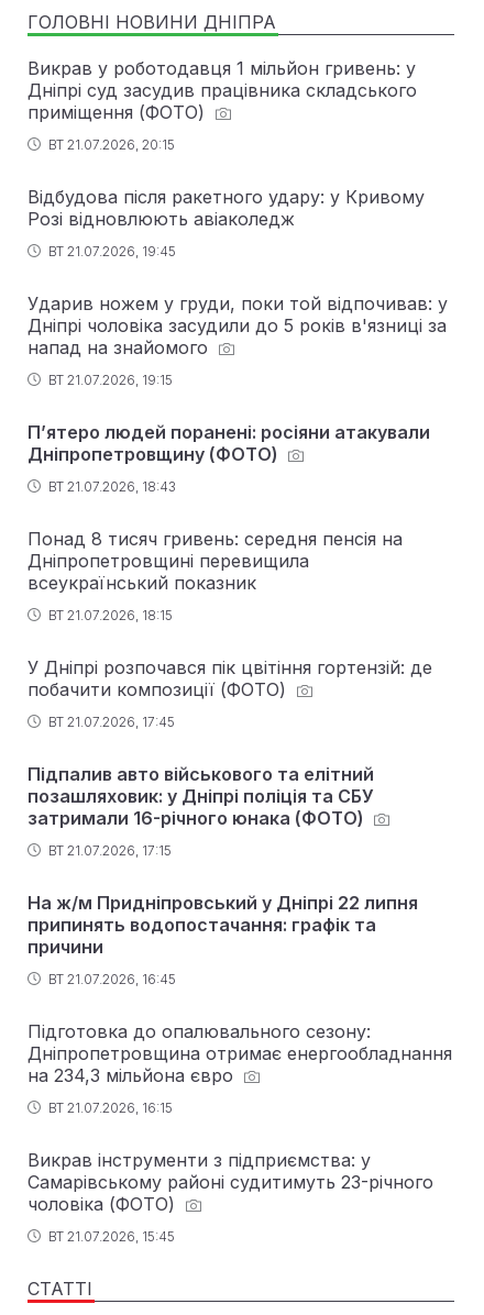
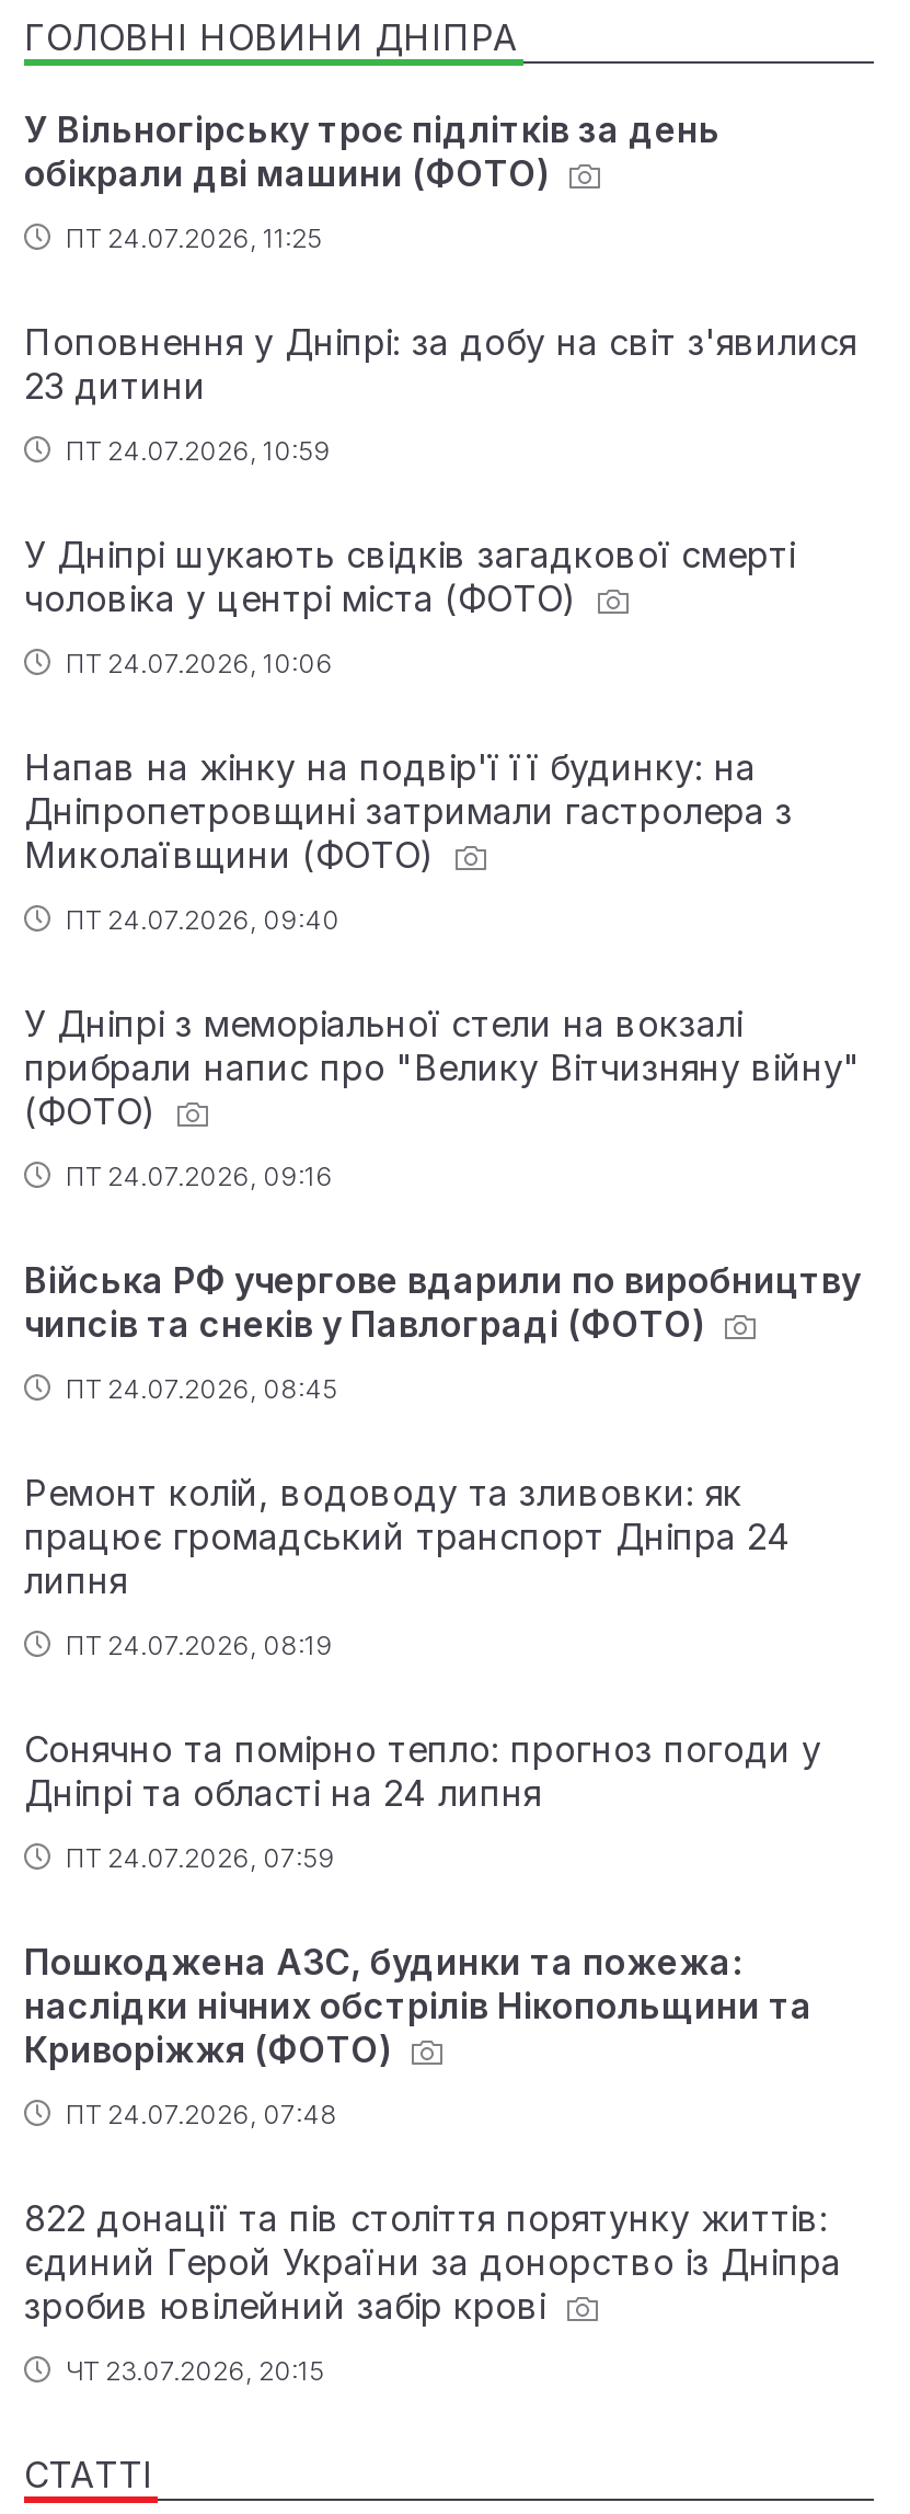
- Викрав у роботодавця 1 мільйон гривень: у
- Дніпрі суд засудив працівника складського
- приміщення (ФОТО)
+ У Вільногірську троє підлітків за день
+ обікрали дві машини (ФОТО)

- ВТ 21.07.2026, 20:15
+ ПТ 24.07.2026, 11:25

- Відбудова після ракетного удару: у Кривому
- Розі відновлюють авіаколедж
+ Поповнення у Дніпрі: за добу на світ з'явилися
+ 23 дитини

- ВТ 21.07.2026, 19:45
+ ПТ 24.07.2026, 10:59

- Ударив ножем у груди, поки той відпочивав: у
- Дніпрі чоловіка засудили до 5 років в'язниці за
- напад на знайомого
+ У Дніпрі шукають свідків загадкової смерті
+ чоловіка у центрі міста (ФОТО)

- ВТ 21.07.2026, 19:15
+ ПТ 24.07.2026, 10:06

- П’ятеро людей поранені: росіяни атакували
- Дніпропетровщину (ФОТО)
+ Напав на жінку на подвір'ї її будинку: на
+ Дніпропетровщині затримали гастролера з
+ Миколаївщини (ФОТО)

- ВТ 21.07.2026, 18:43
+ ПТ 24.07.2026, 09:40

- Понад 8 тисяч гривень: середня пенсія на
- Дніпропетровщині перевищила
- всеукраїнський показник
+ У Дніпрі з меморіальної стели на вокзалі
+ прибрали напис про "Велику Вітчизняну війну"
+ (ФОТО)

- ВТ 21.07.2026, 18:15
+ ПТ 24.07.2026, 09:16

- У Дніпрі розпочався пік цвітіння гортензій: де
- побачити композиції (ФОТО)
+ Війська РФ учергове вдарили по виробництву
+ чипсів та снеків у Павлограді (ФОТО)

- ВТ 21.07.2026, 17:45
+ ПТ 24.07.2026, 08:45

- Підпалив авто військового та елітний
- позашляховик: у Дніпрі поліція та СБУ
- затримали 16-річного юнака (ФОТО)
+ Ремонт колій, водоводу та зливовки: як
+ працює громадський транспорт Дніпра 24
+ липня

- ВТ 21.07.2026, 17:15
+ ПТ 24.07.2026, 08:19

- На ж/м Придніпровський у Дніпрі 22 липня
- припинять водопостачання: графік та
- причини
+ Сонячно та помірно тепло: прогноз погоди у
+ Дніпрі та області на 24 липня

- ВТ 21.07.2026, 16:45
+ ПТ 24.07.2026, 07:59

- Підготовка до опалювального сезону:
- Дніпропетровщина отримає енергообладнання
- на 234,3 мільйона євро
+ Пошкоджена АЗС, будинки та пожежа:
+ наслідки нічних обстрілів Нікопольщини та
+ Криворіжжя (ФОТО)

- ВТ 21.07.2026, 16:15
+ ПТ 24.07.2026, 07:48

- Викрав інструменти з підприємства: у
- Самарівському районі судитимуть 23-річного
- чоловіка (ФОТО)
+ 822 донації та пів століття порятунку життів:
+ єдиний Герой України за донорство із Дніпра
+ зробив ювілейний забір крові

- ВТ 21.07.2026, 15:45
+ ЧТ 23.07.2026, 20:15
